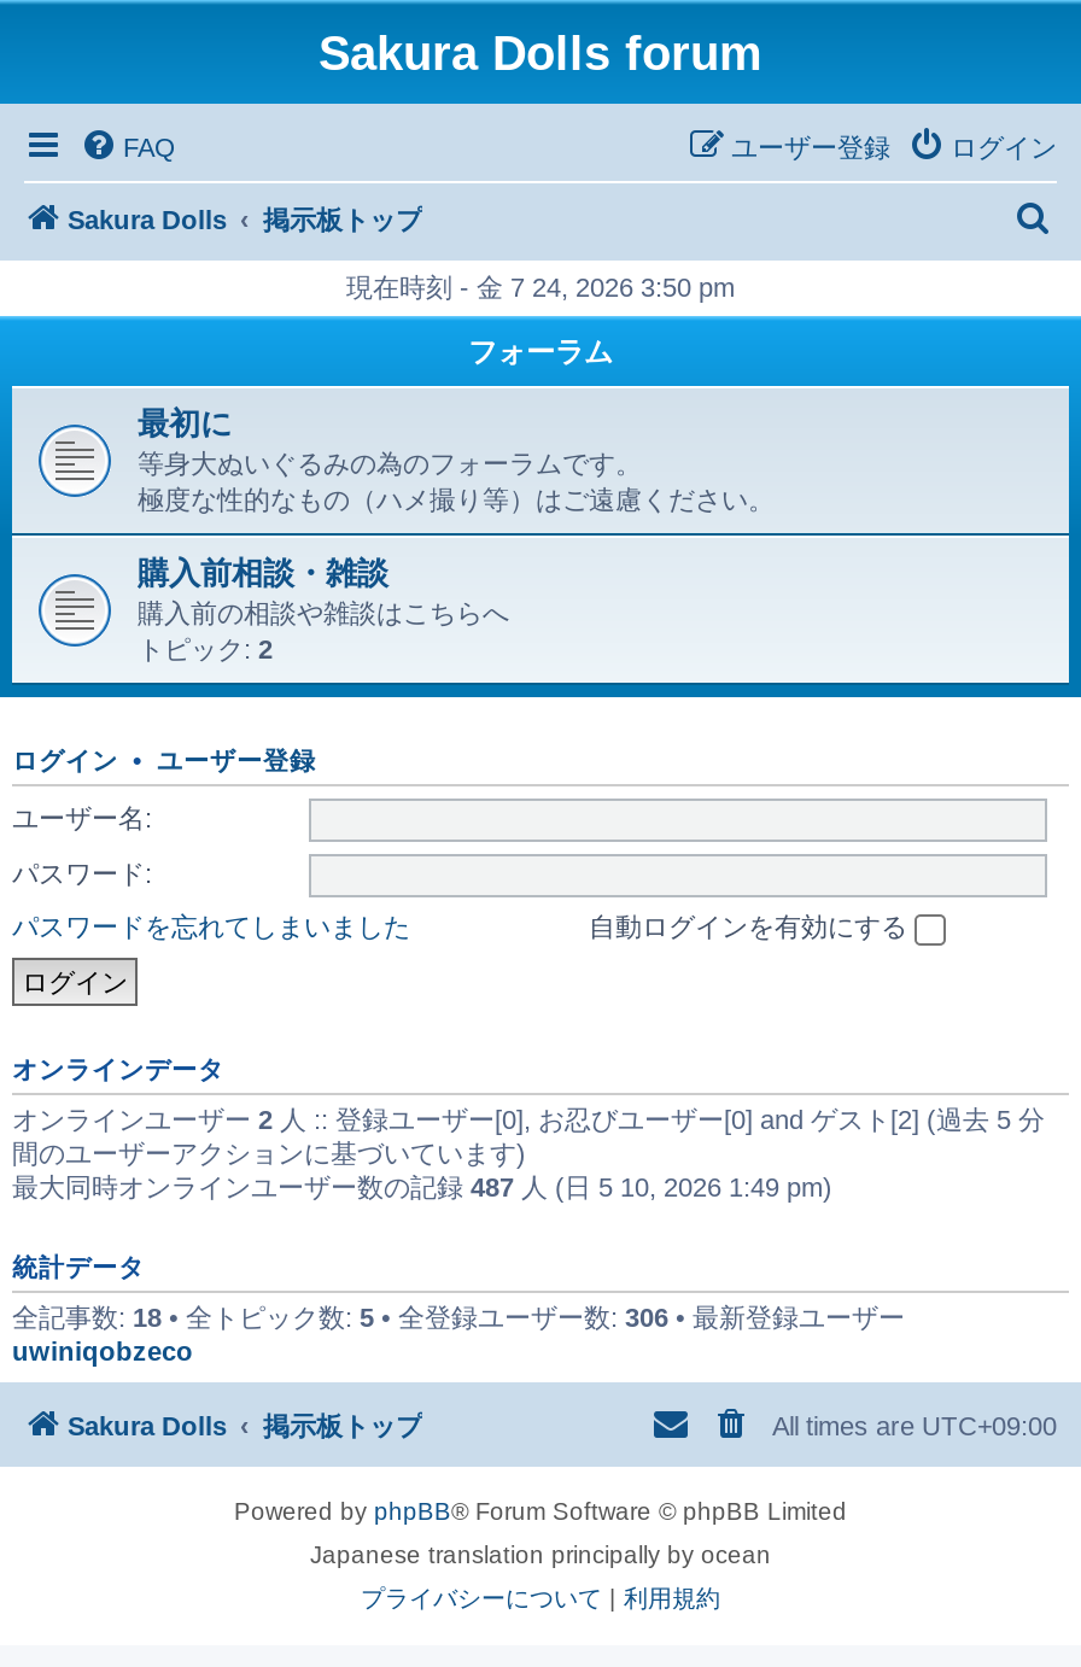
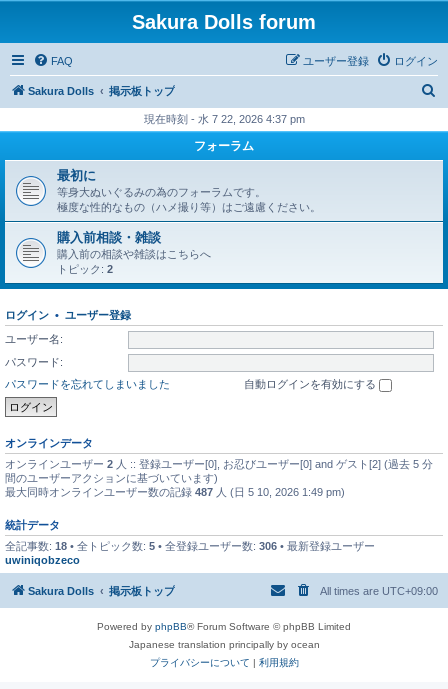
- 現在時刻 - 金 7 24, 2026 3:50 pm
+ 現在時刻 - 水 7 22, 2026 4:37 pm
